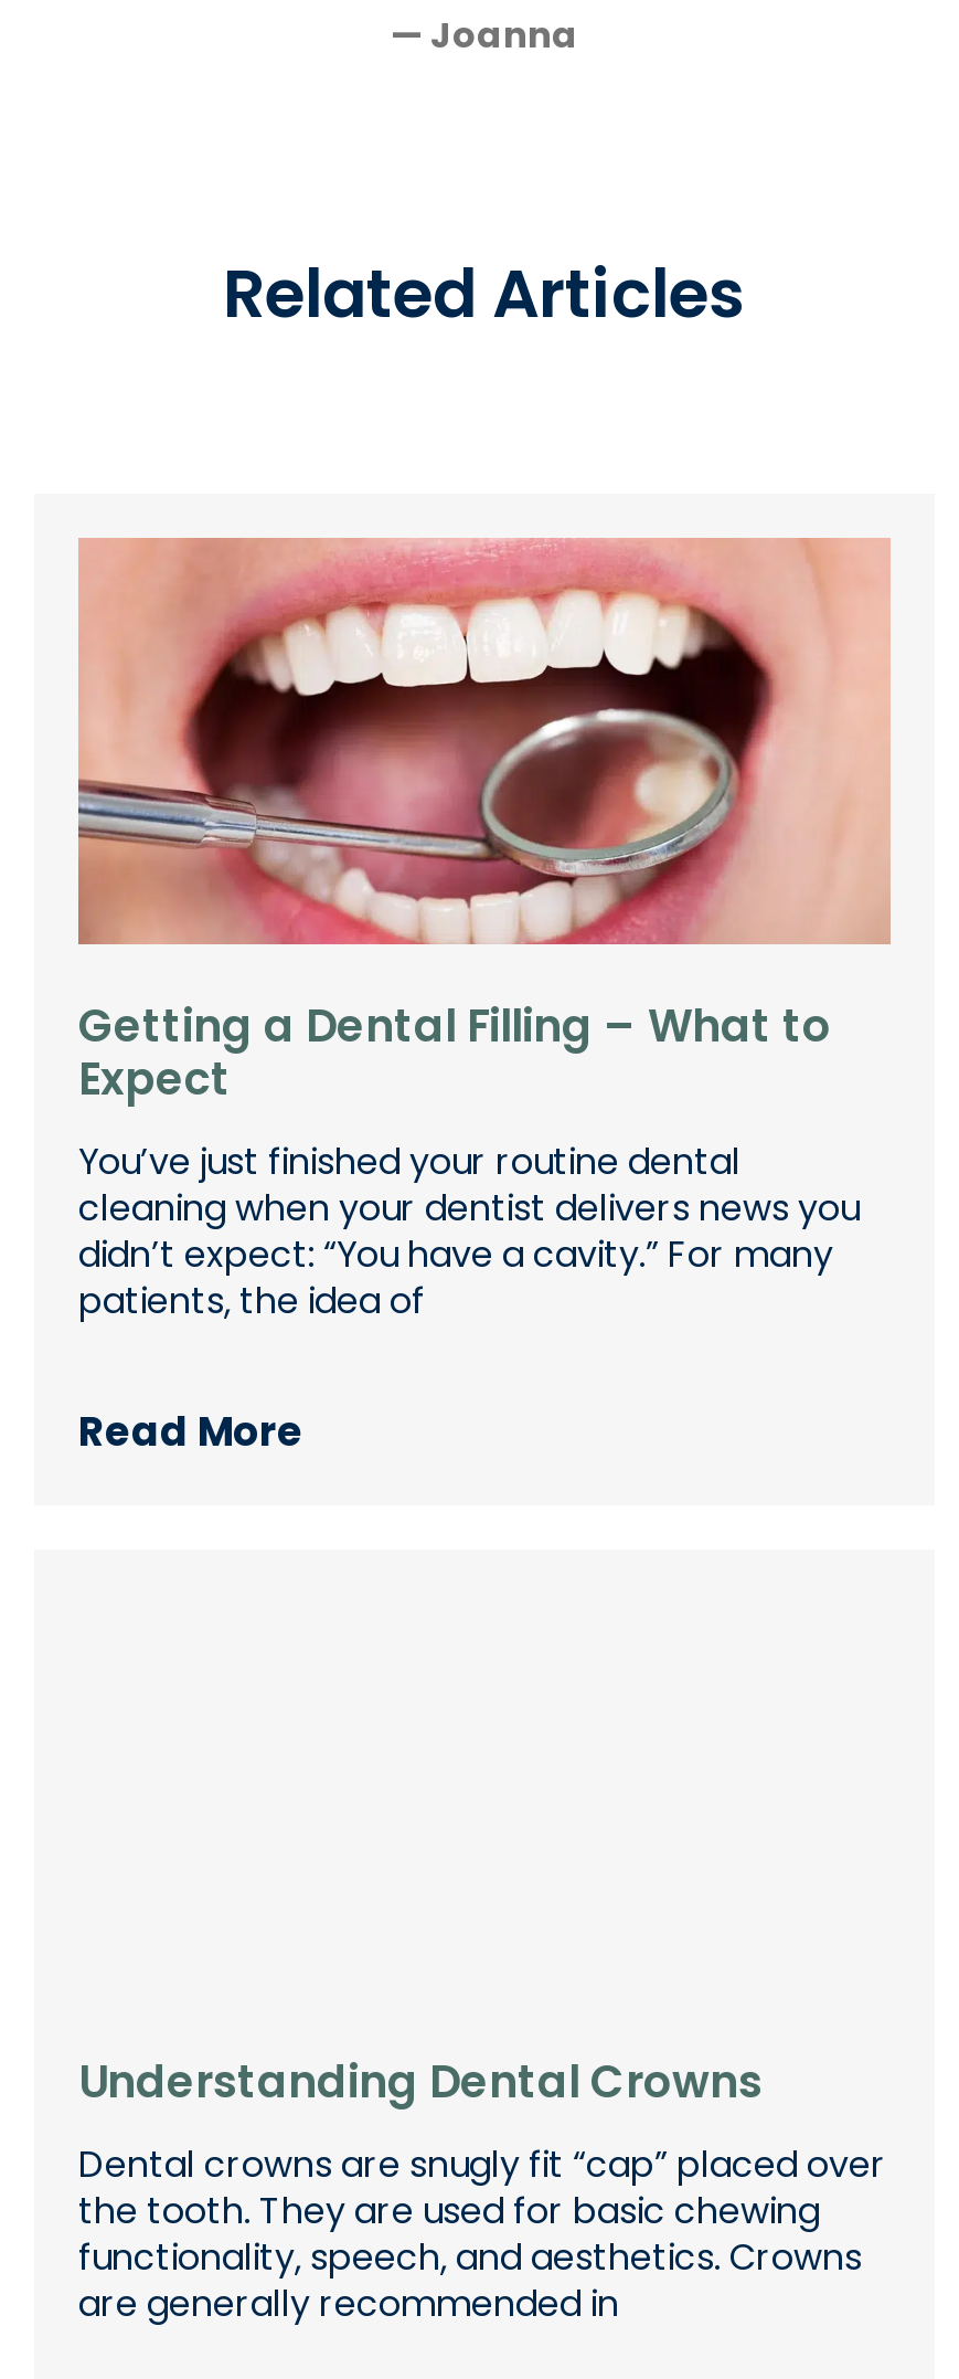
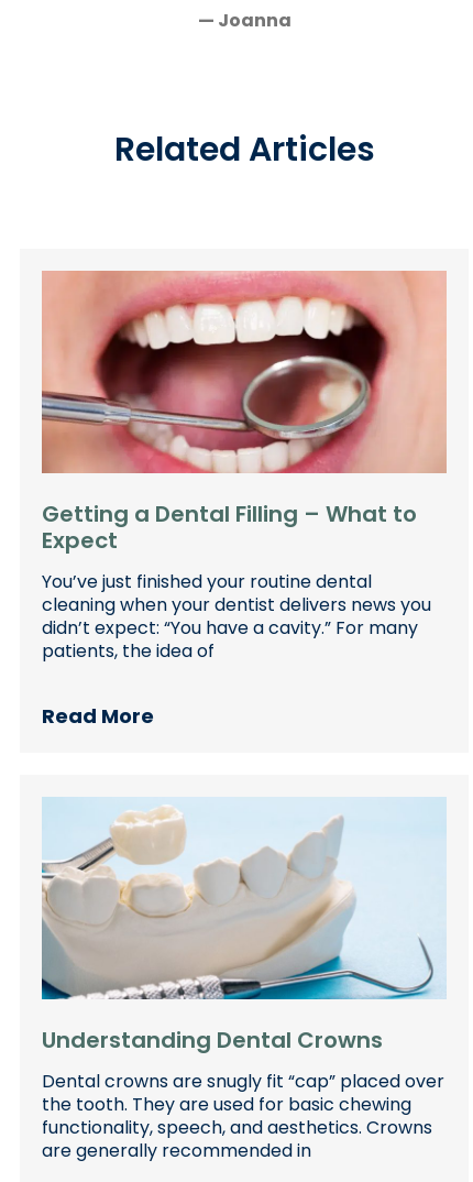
+ [image]
